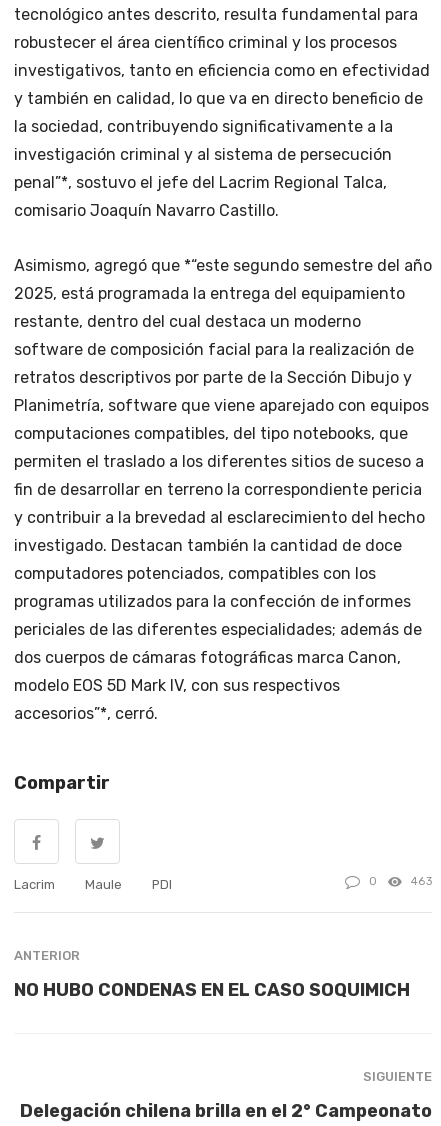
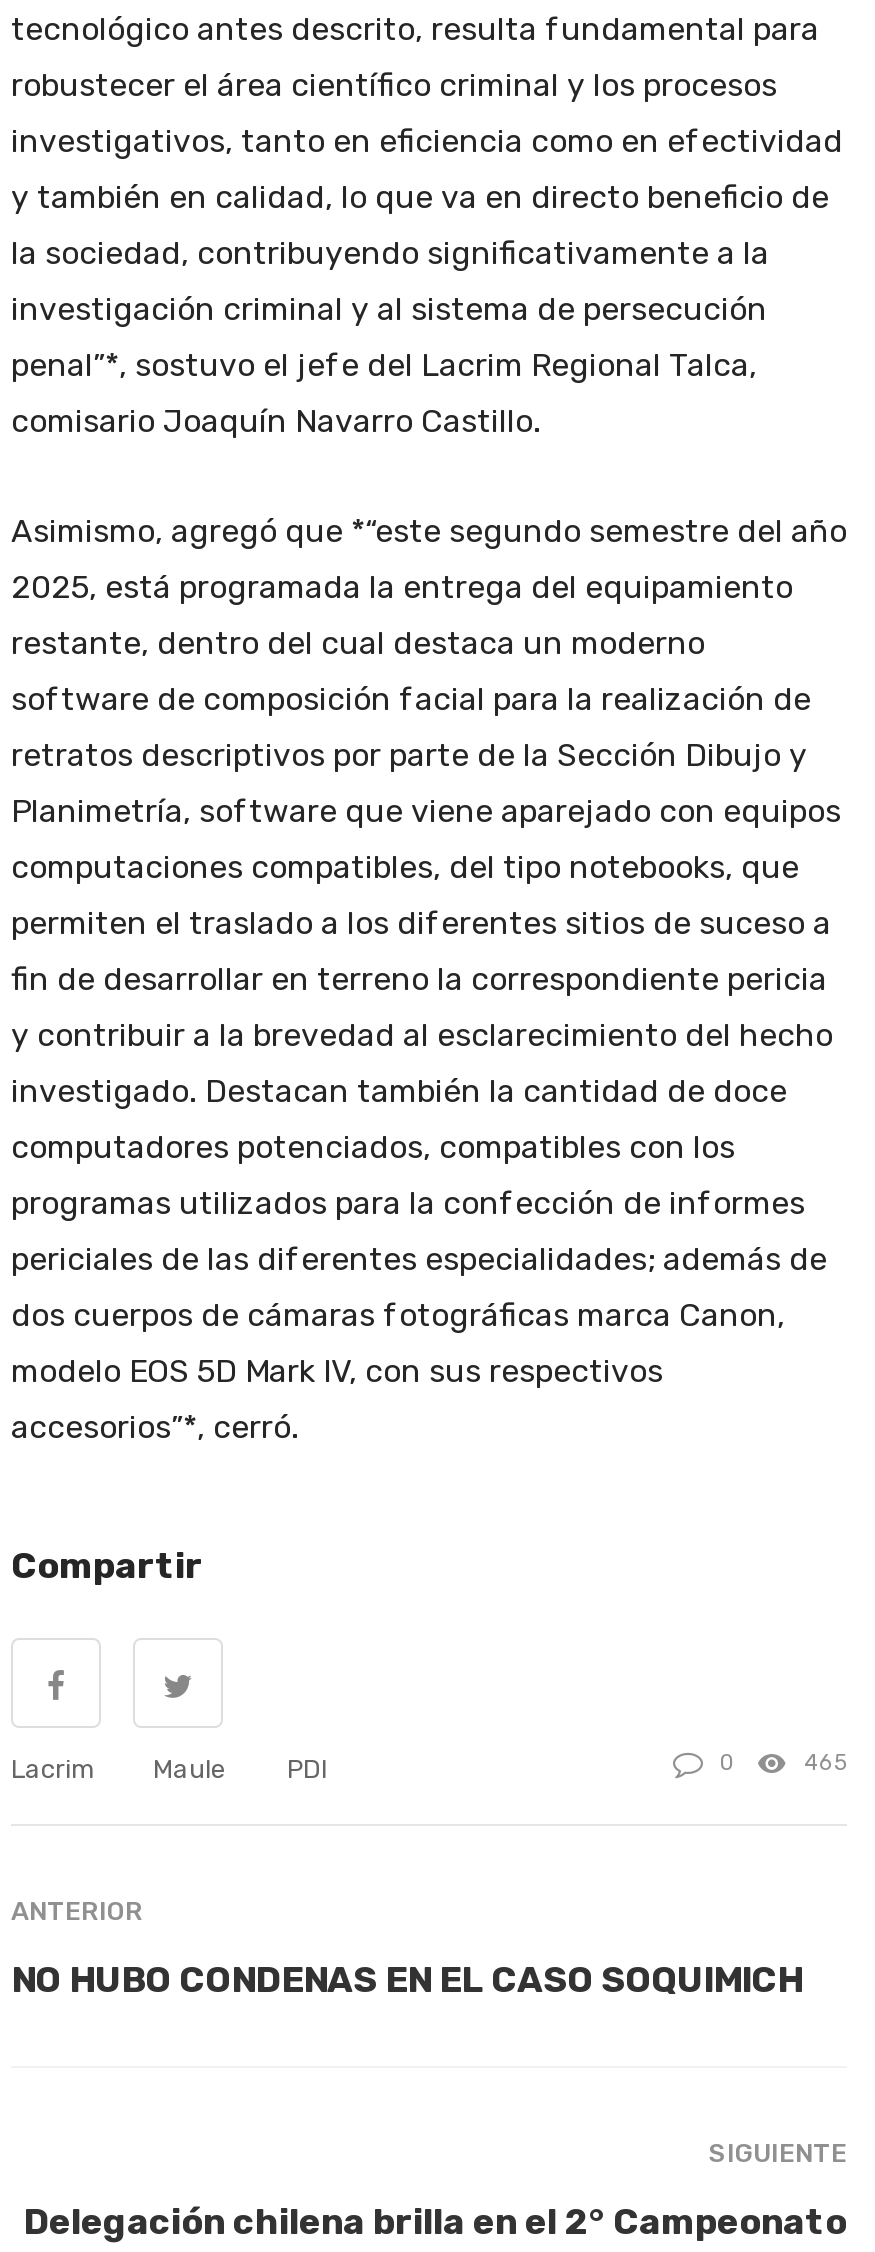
- 463
+ 465
